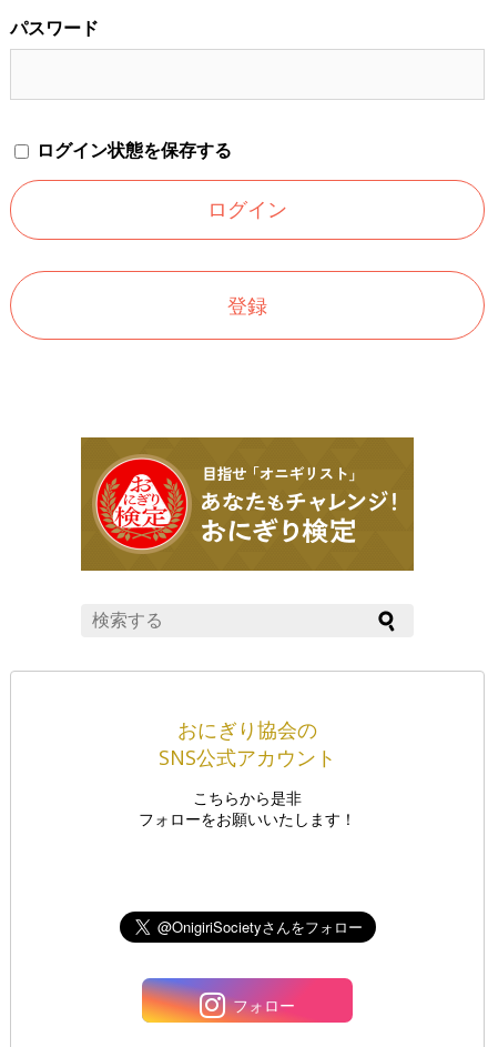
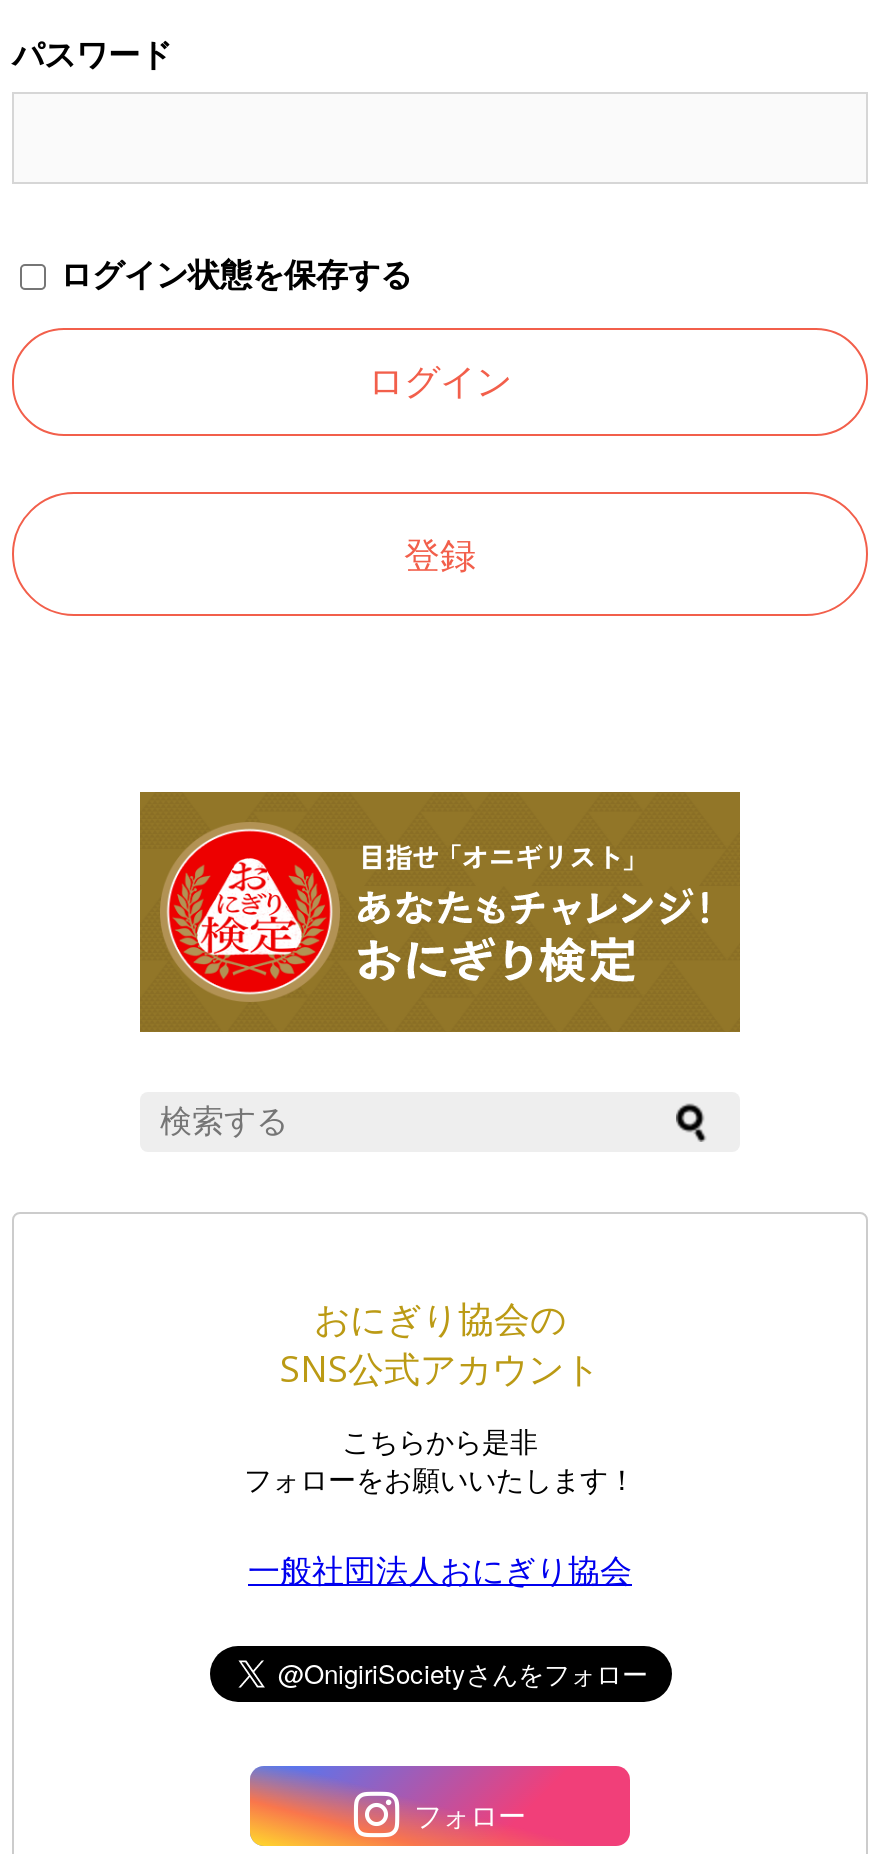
+ 一般社団法人おにぎり協会
